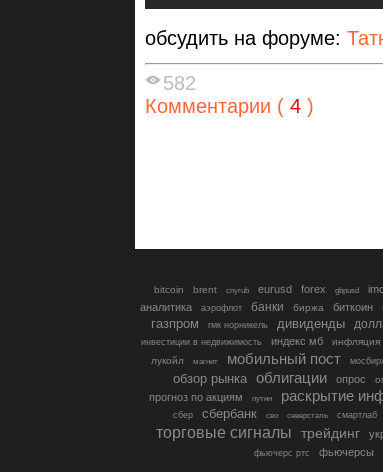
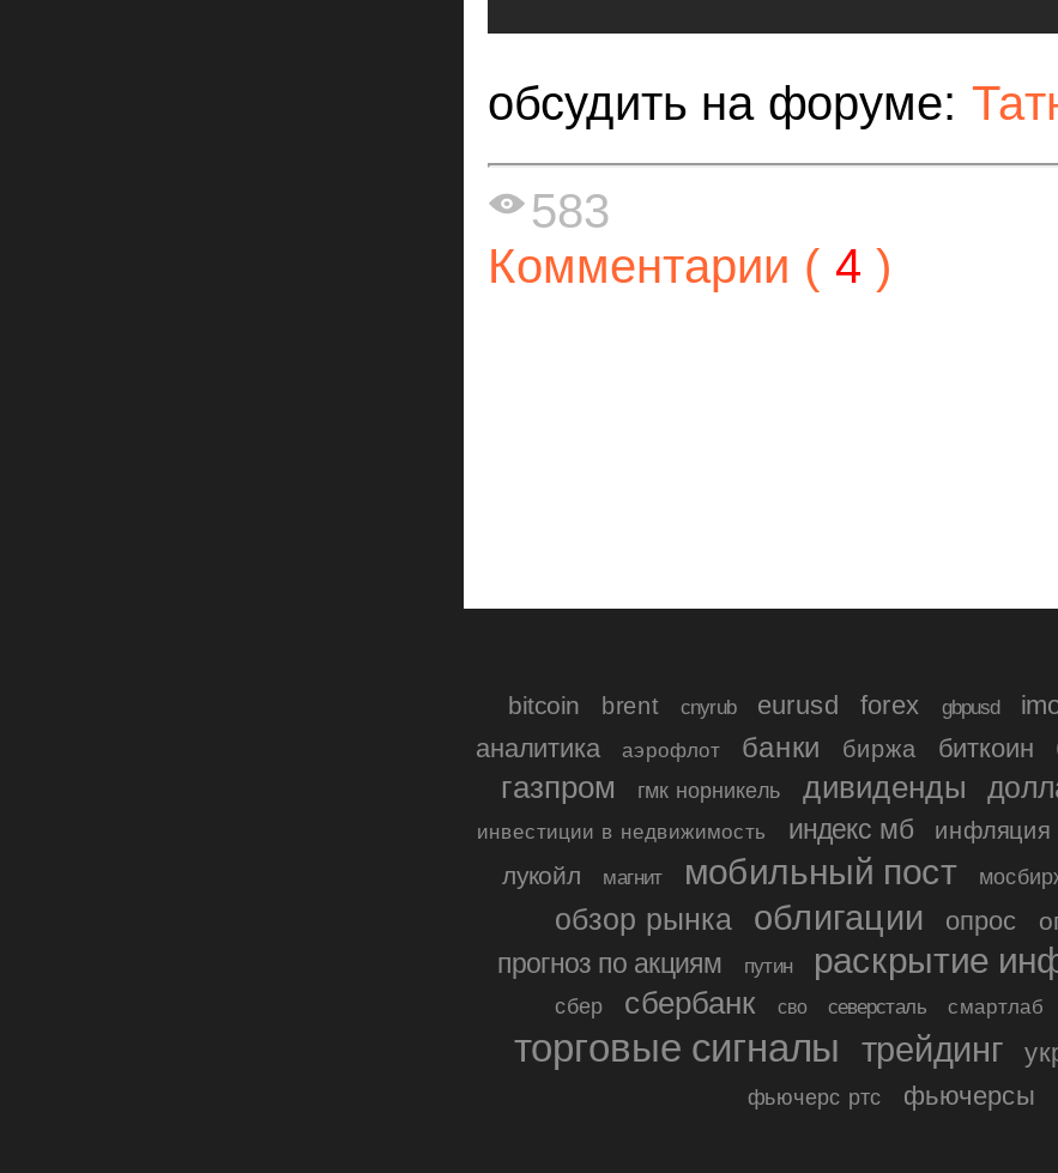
- 582
+ 583
